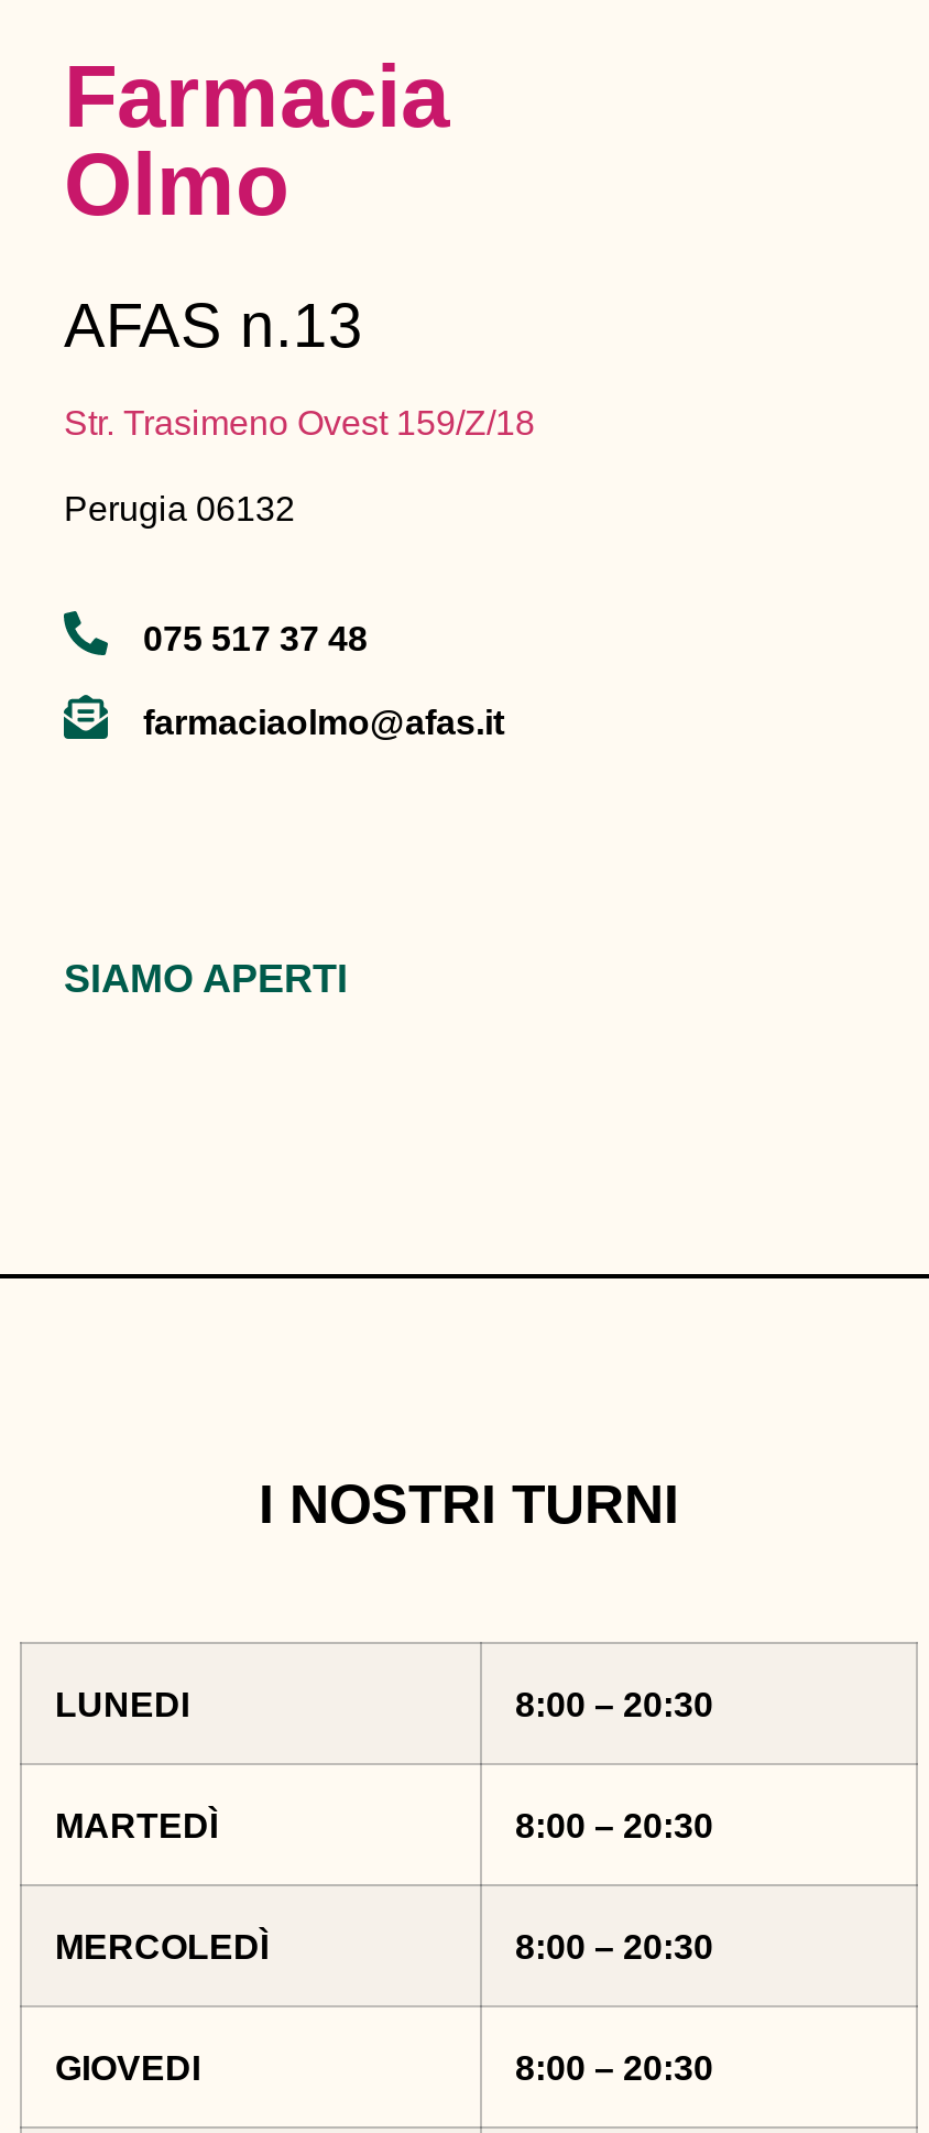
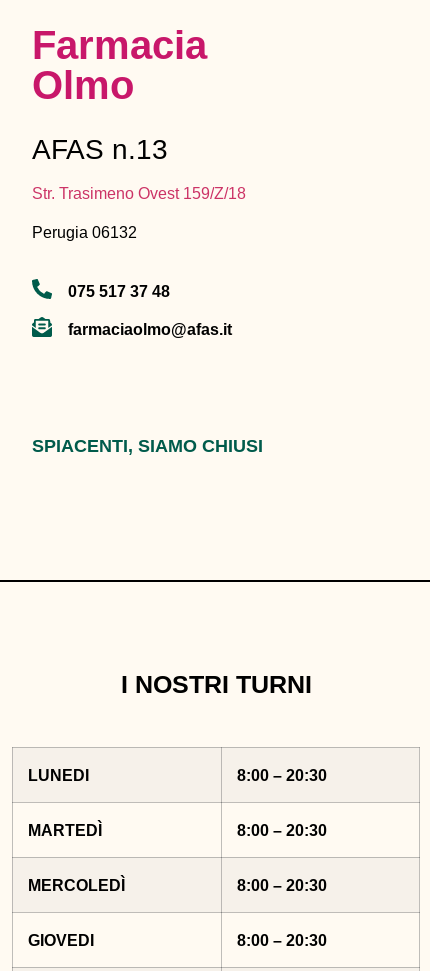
- SIAMO APERTI
+ SPIACENTI, SIAMO CHIUSI
